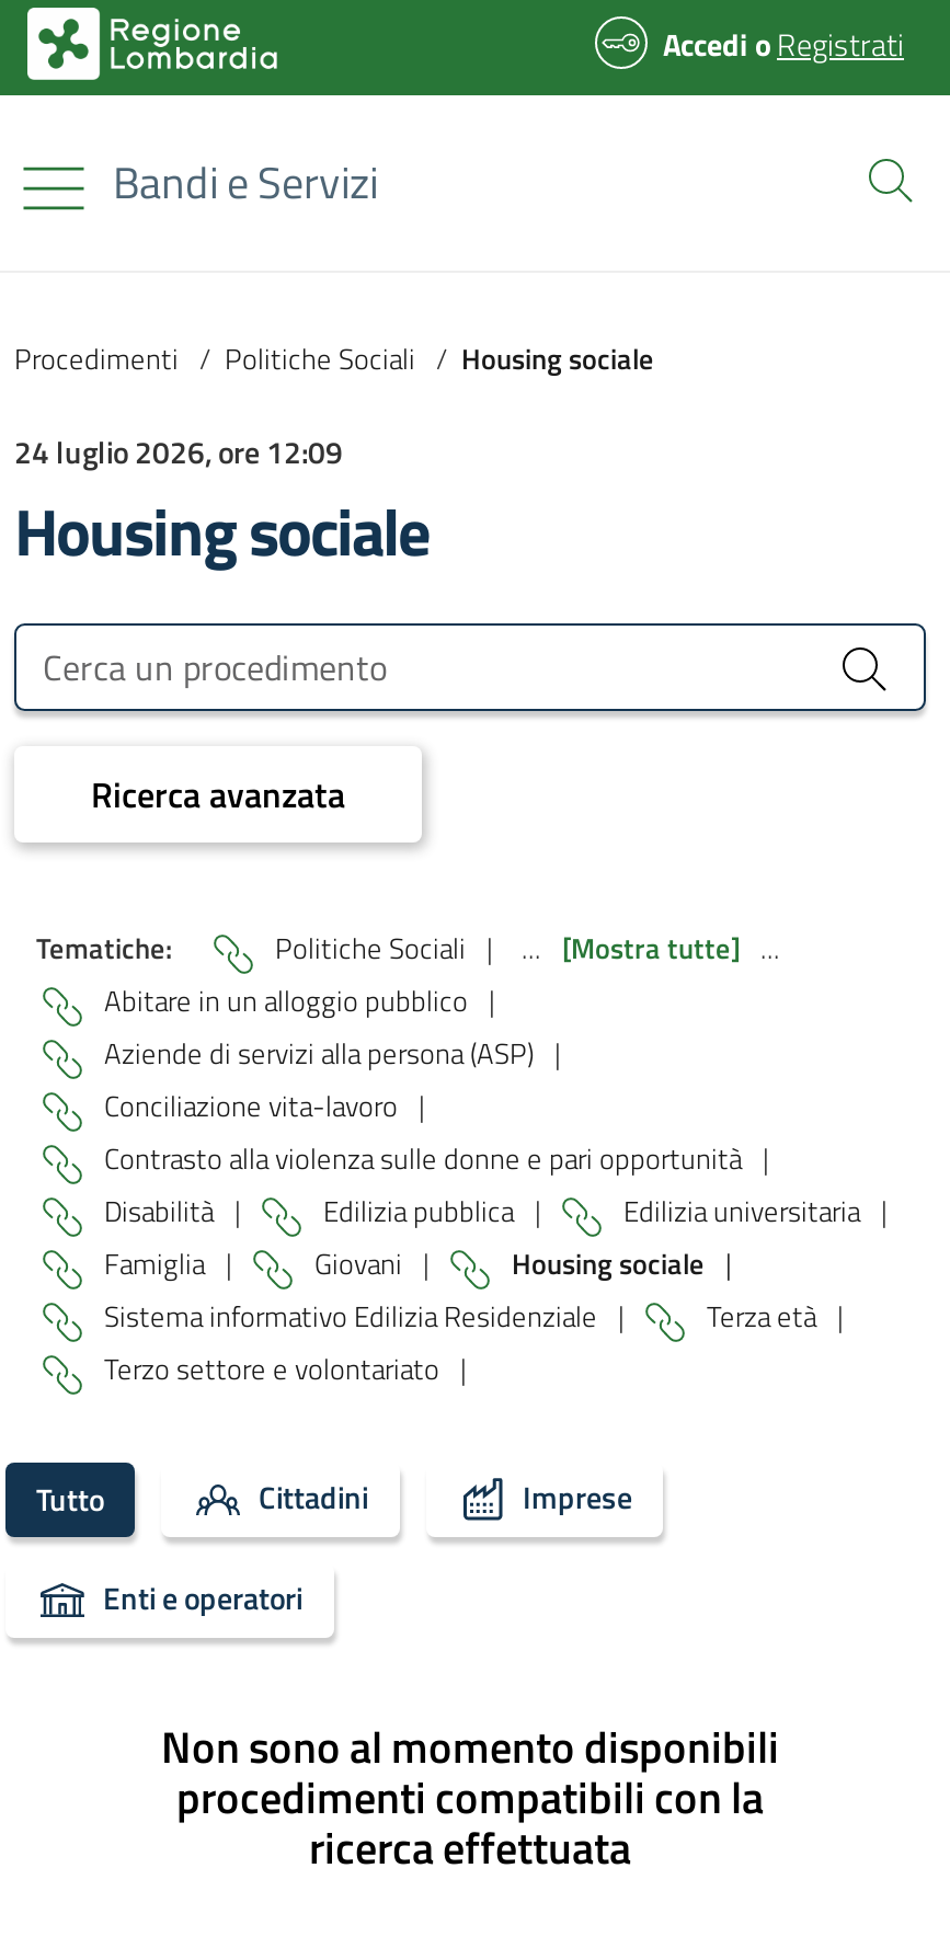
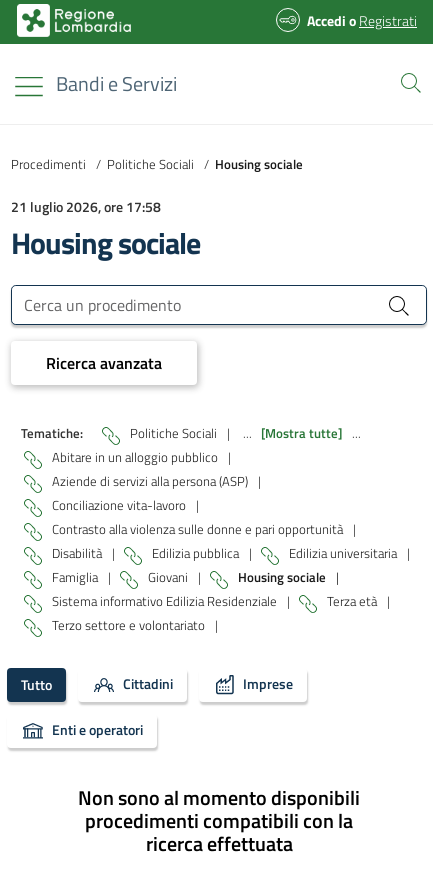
- 24 luglio 2026, ore 12:09
+ 21 luglio 2026, ore 17:58
